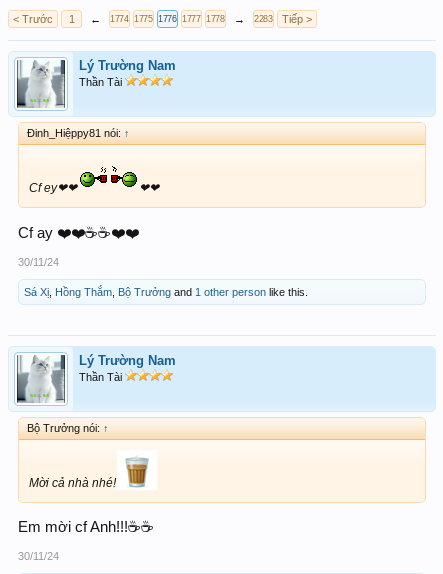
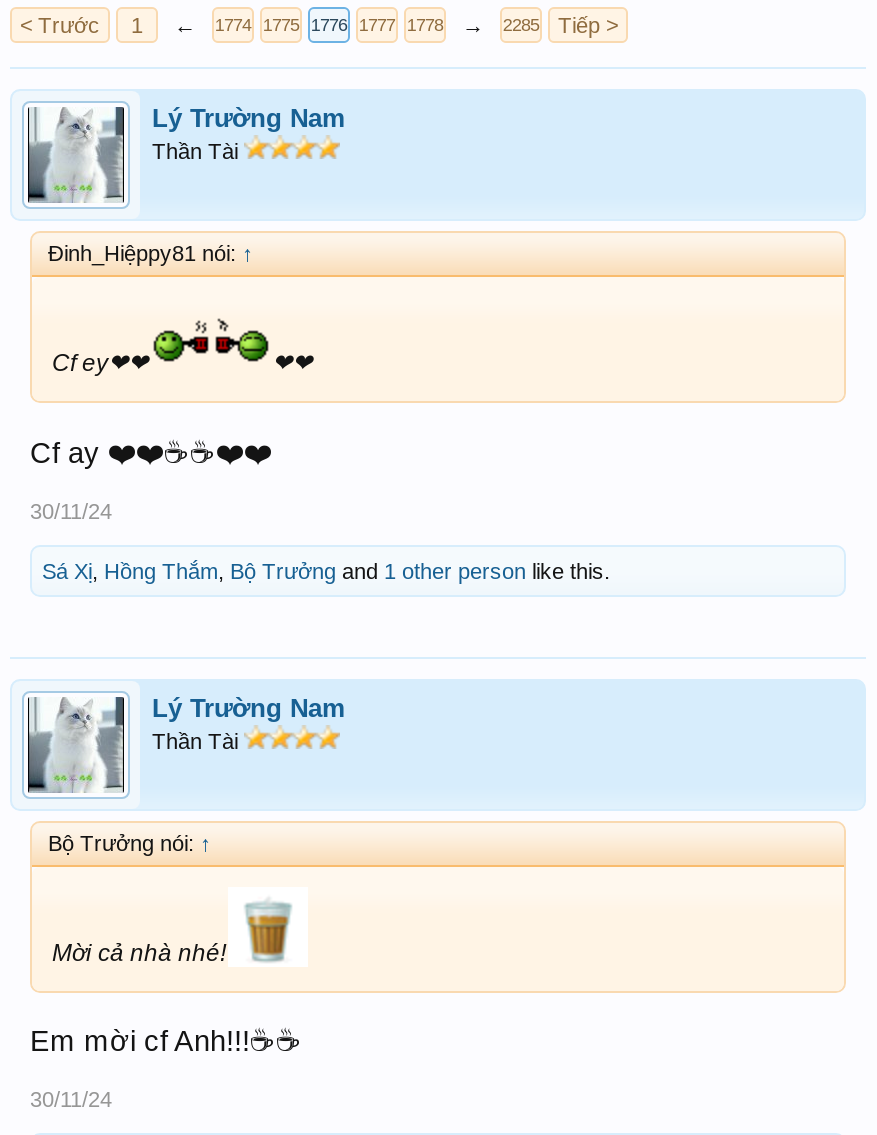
- 2283
+ 2285
